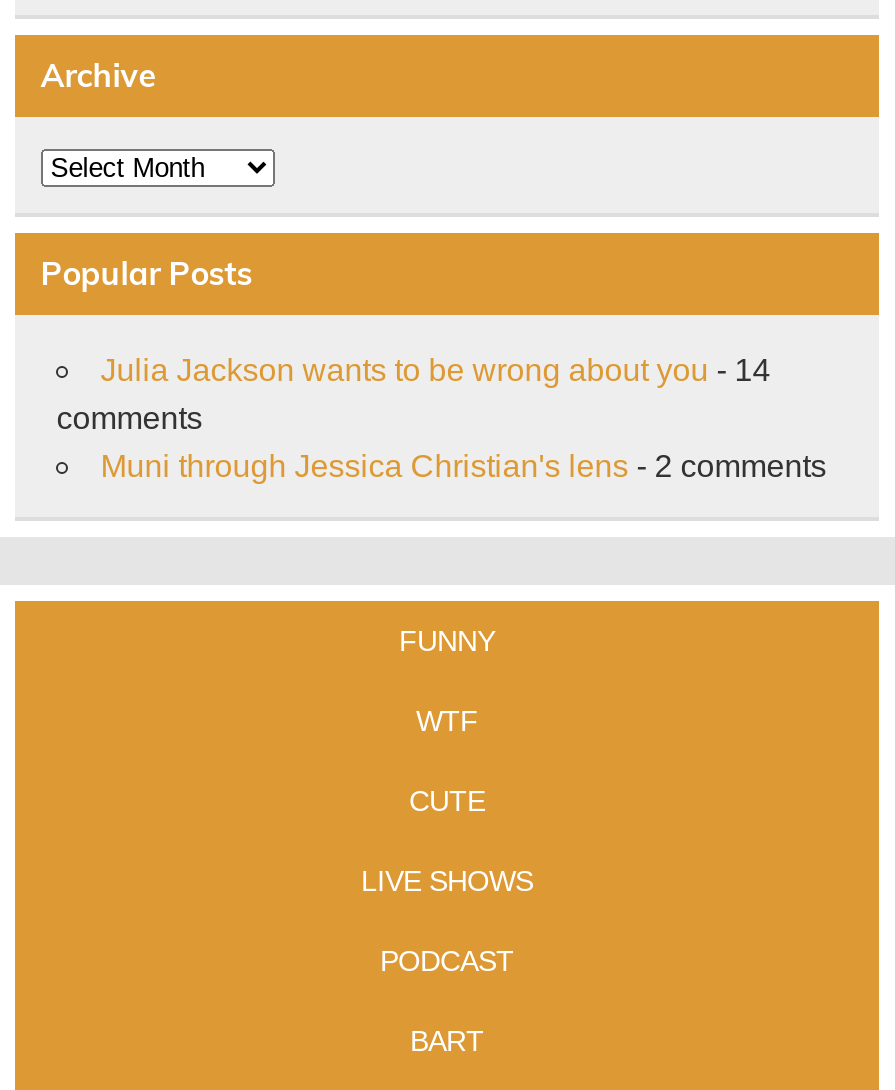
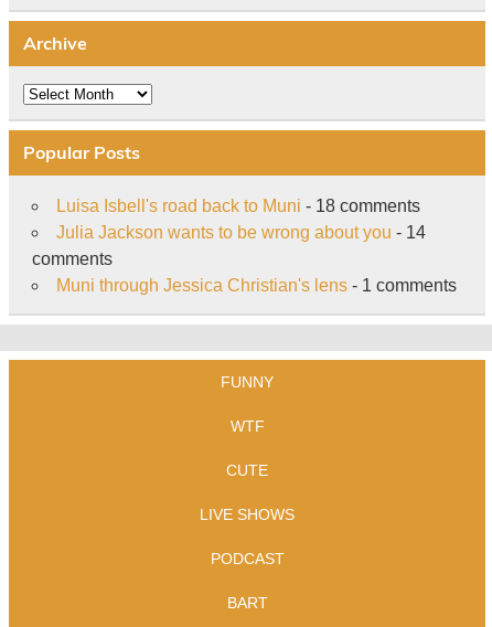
+ Luisa Isbell's road back to Muni - 18 comments

- Muni through Jessica Christian's lens - 2 comments
+ Muni through Jessica Christian's lens - 1 comments
